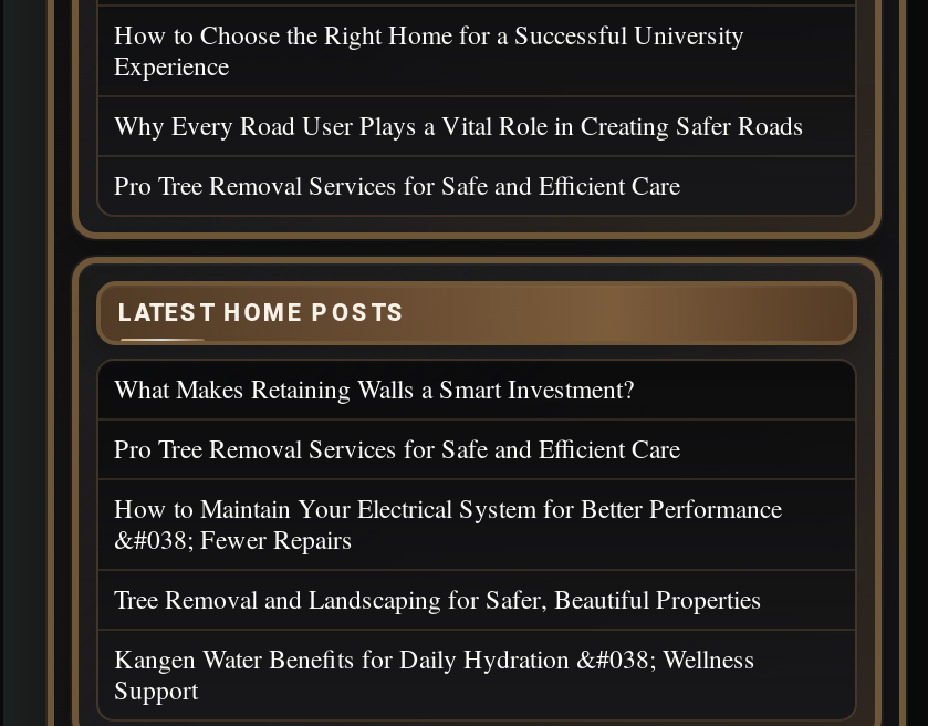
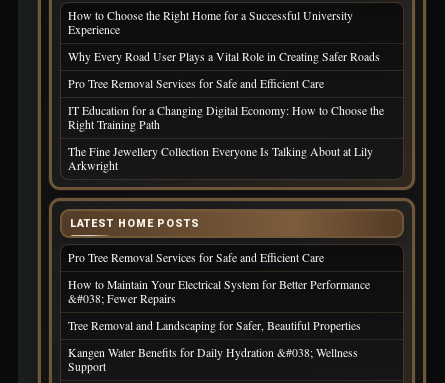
+ IT Education for a Changing Digital Economy: How to Choose the
+ Right Training Path
+ The Fine Jewellery Collection Everyone Is Talking About at Lily
+ Arkwright

moved down: LATEST HOME POSTS

- What Makes Retaining Walls a Smart Investment?
